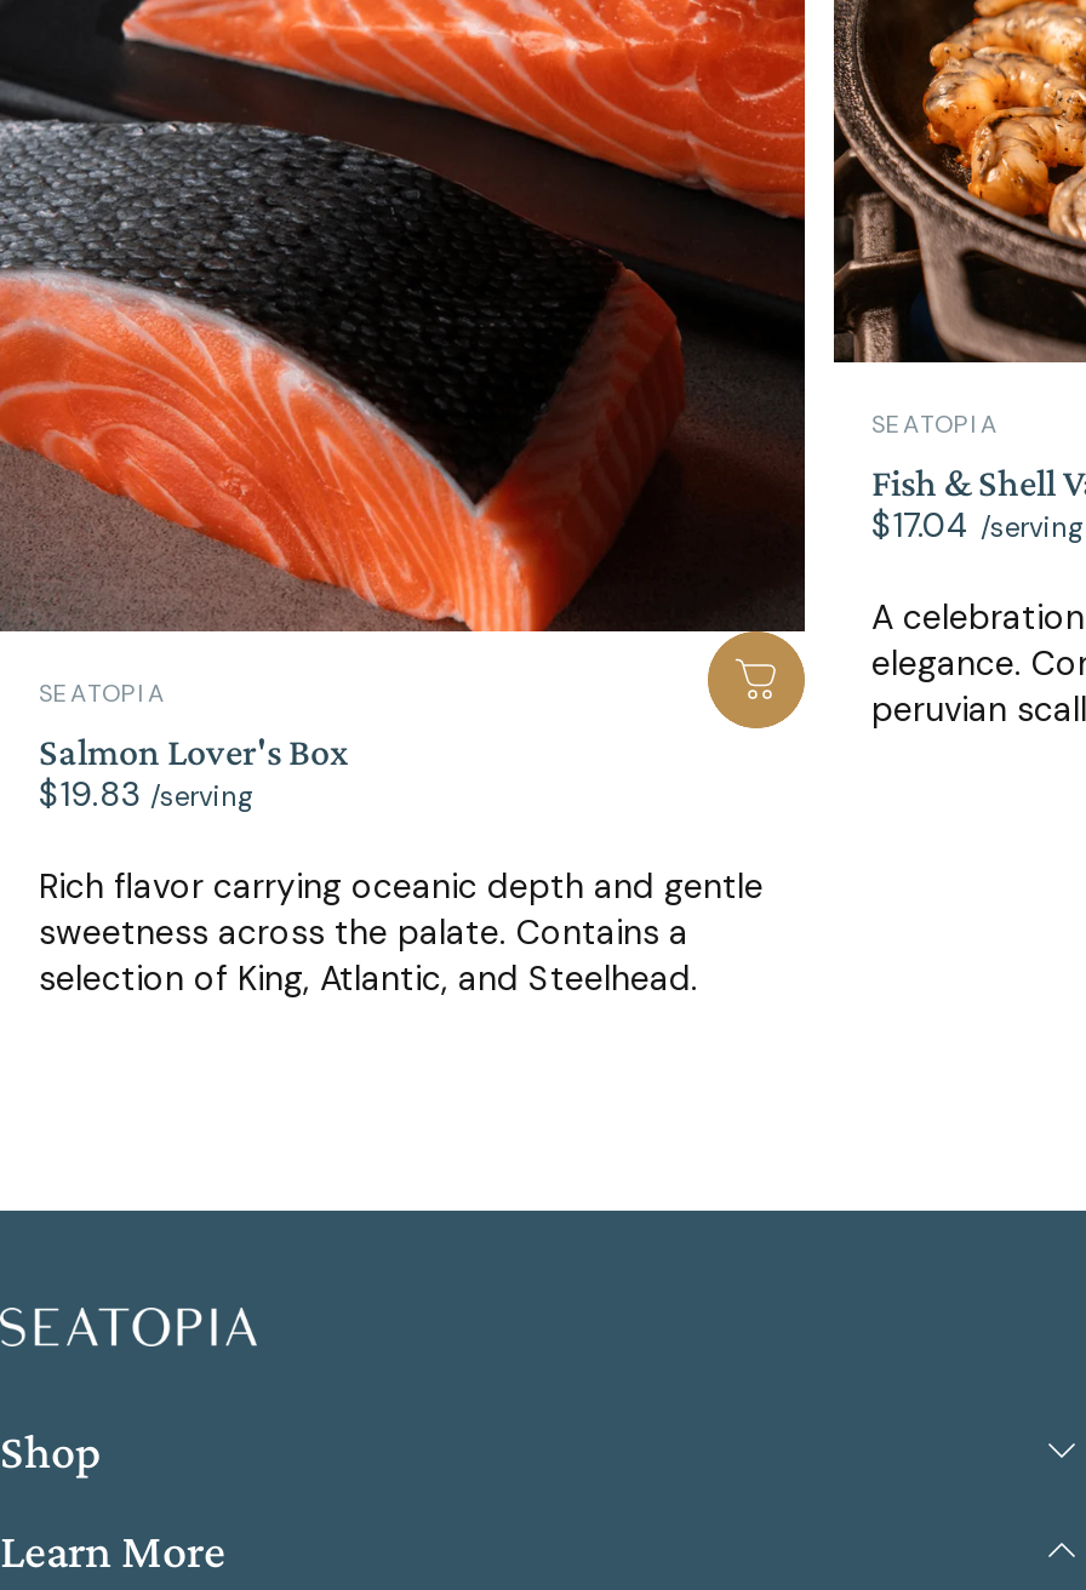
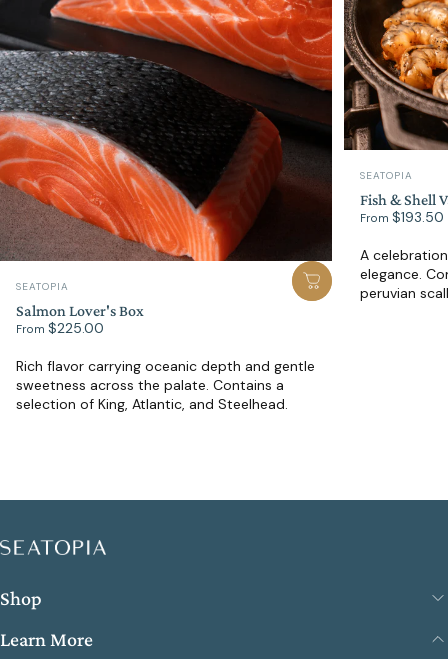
- $17.04 /serving
+ From $193.50

- $19.83 /serving
+ From $225.00
